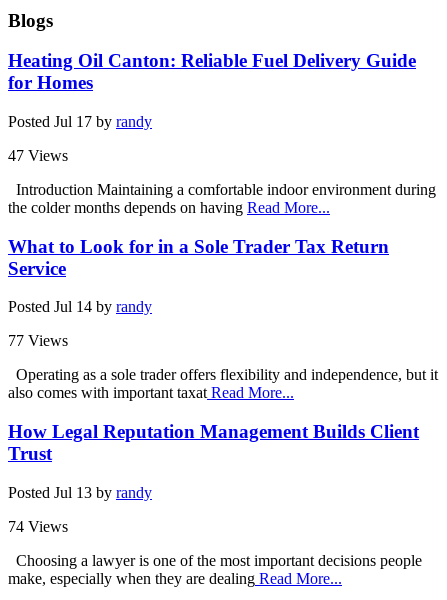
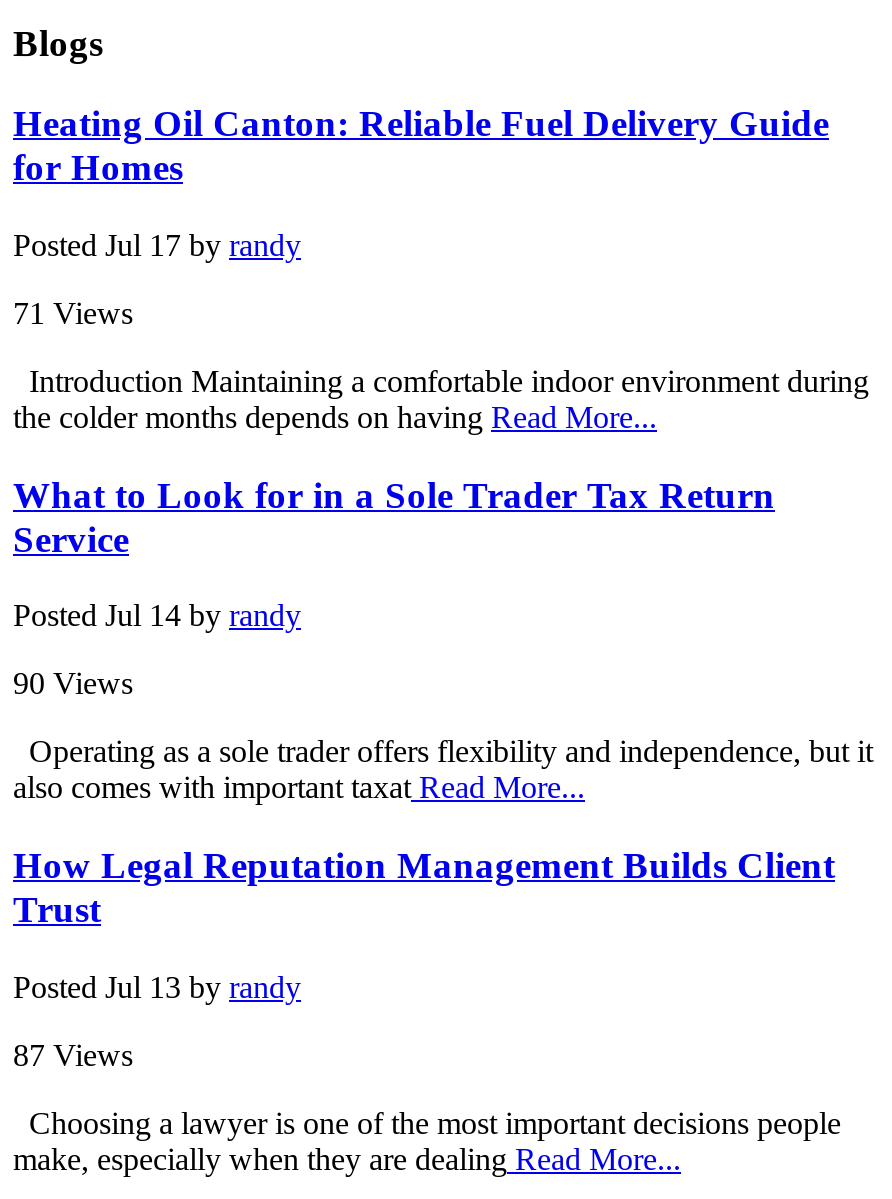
- 47 Views
+ 71 Views

- 77 Views
+ 90 Views

- 74 Views
+ 87 Views
